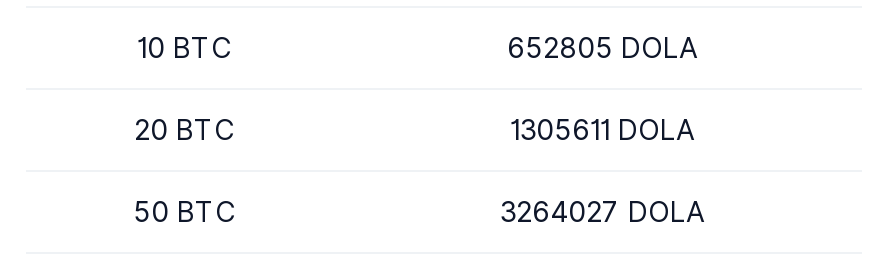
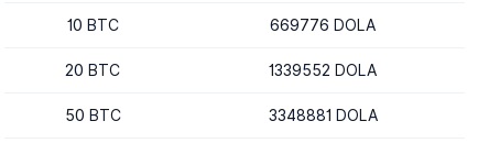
- 652805 DOLA
+ 669776 DOLA

- 1305611 DOLA
+ 1339552 DOLA

- 3264027 DOLA
+ 3348881 DOLA
